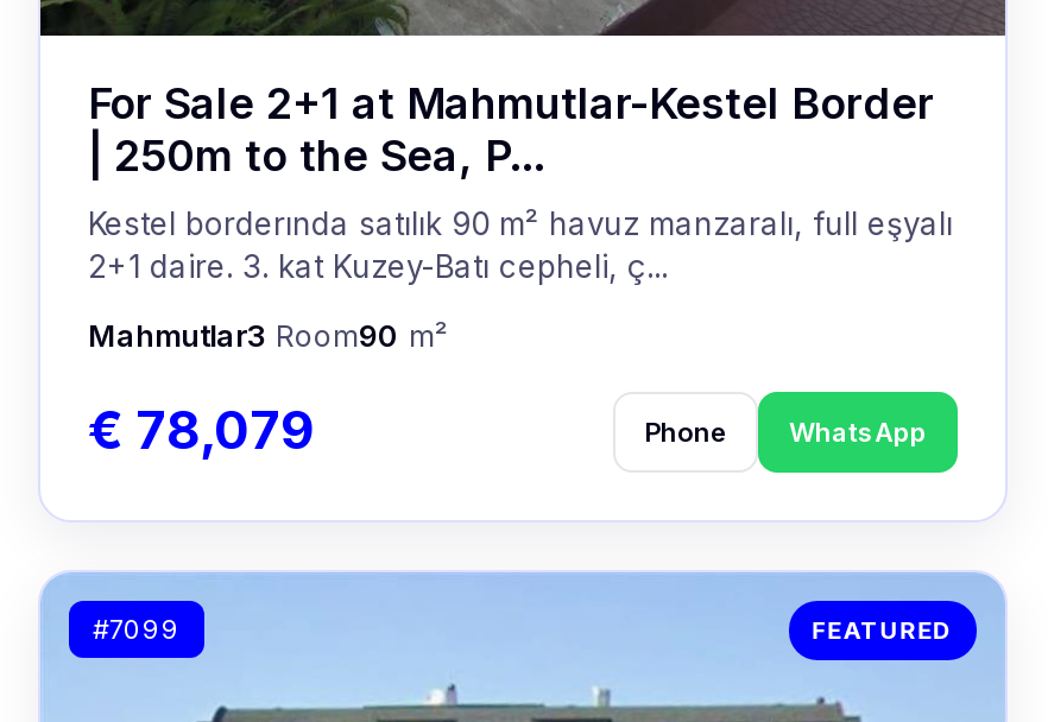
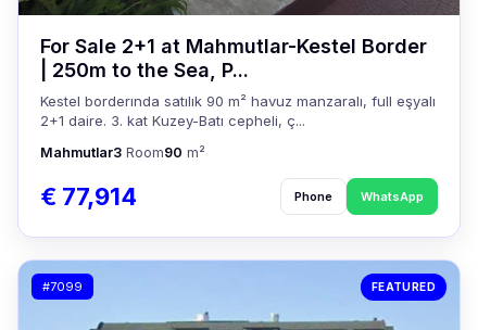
- € 78,079
+ € 77,914
